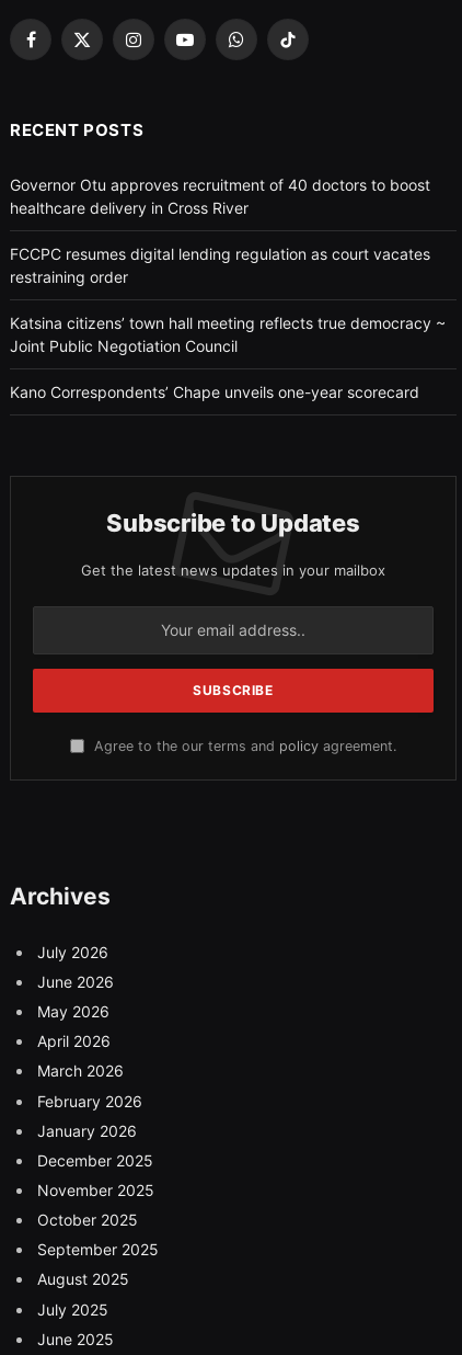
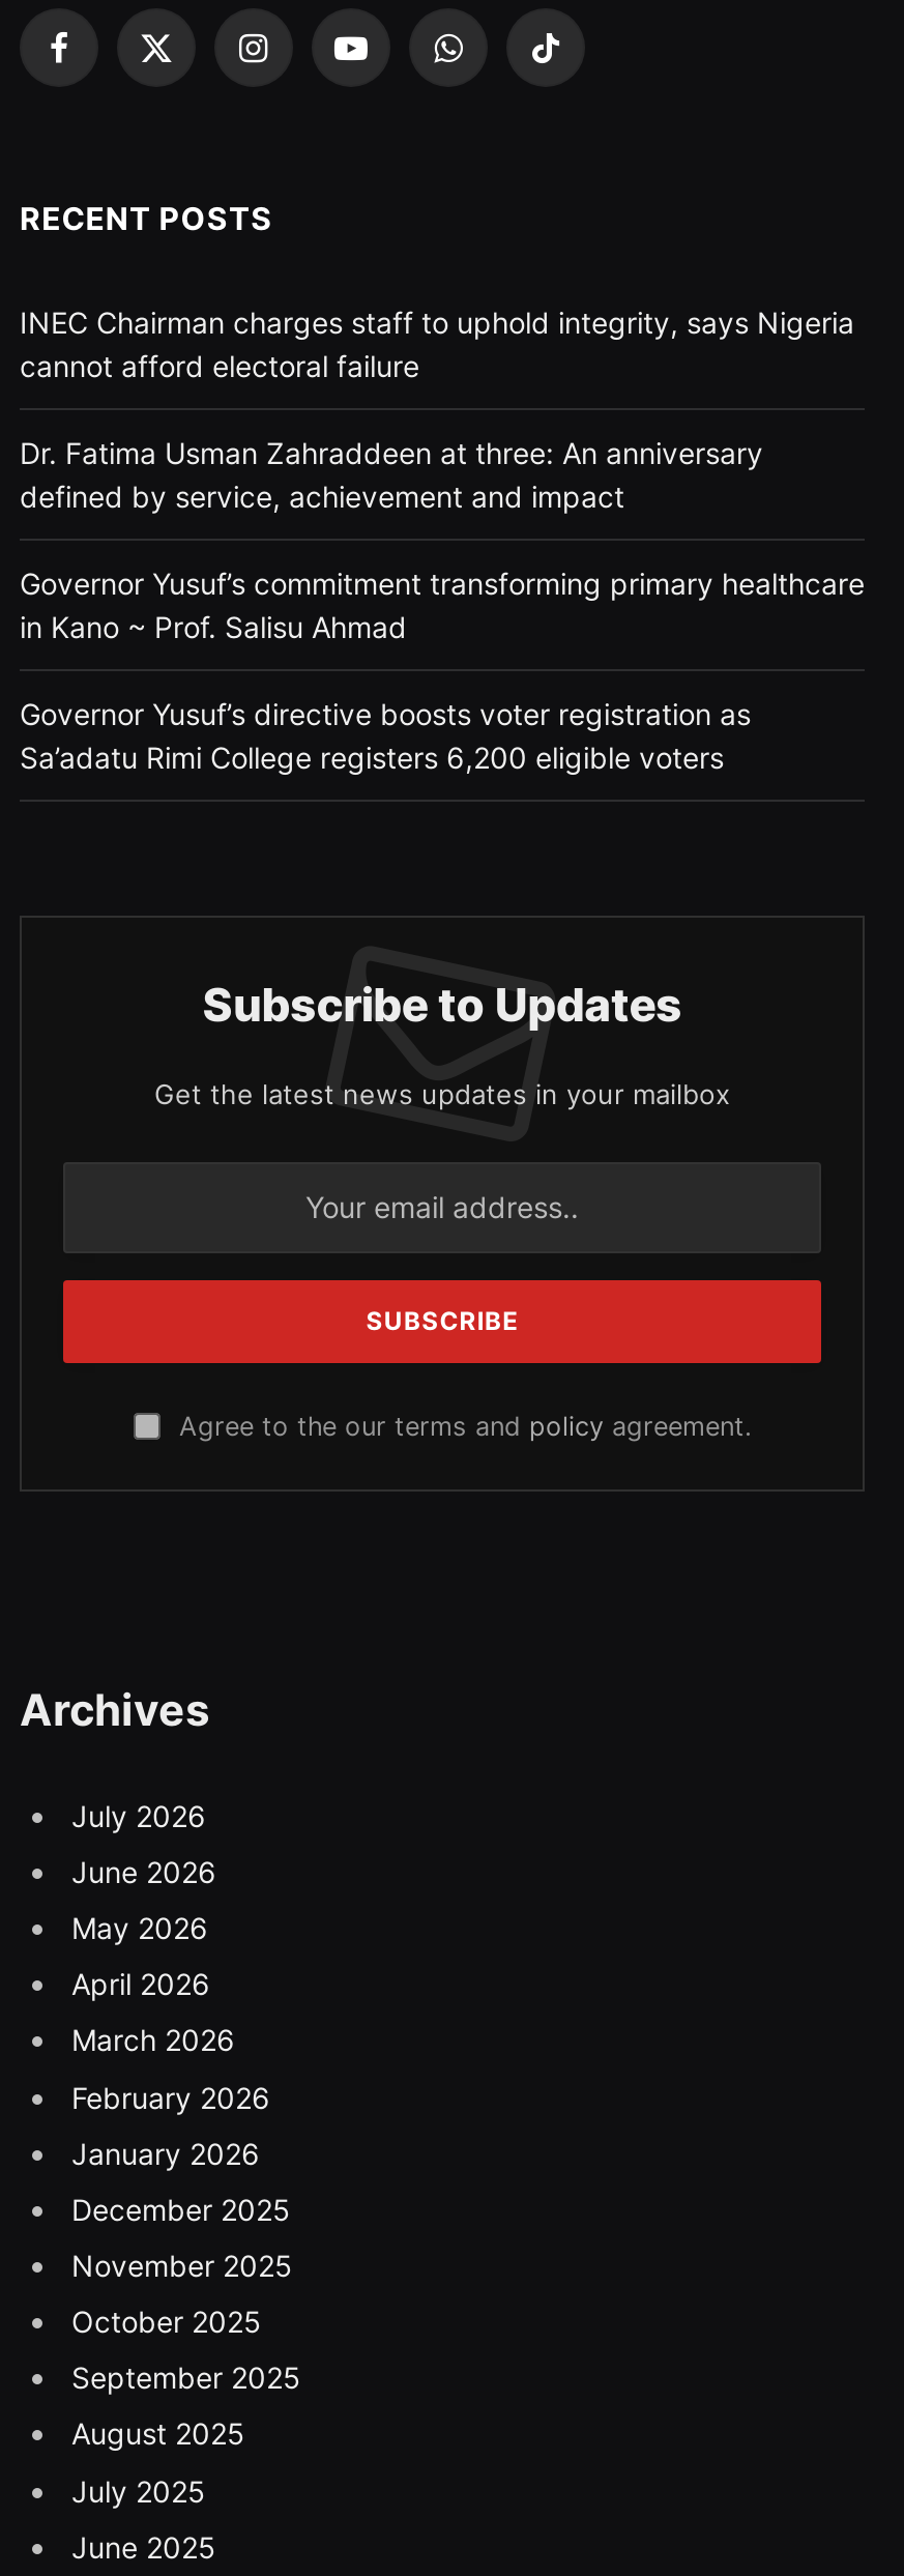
- Governor Otu approves recruitment of 40 doctors to boost
- healthcare delivery in Cross River
+ INEC Chairman charges staff to uphold integrity, says Nigeria
+ cannot afford electoral failure

- FCCPC resumes digital lending regulation as court vacates
- restraining order
+ Dr. Fatima Usman Zahraddeen at three: An anniversary
+ defined by service, achievement and impact

- Katsina citizens’ town hall meeting reflects true democracy ~
- Joint Public Negotiation Council
+ Governor Yusuf’s commitment transforming primary healthcare
+ in Kano ~ Prof. Salisu Ahmad

- Kano Correspondents’ Chape unveils one-year scorecard
+ Governor Yusuf’s directive boosts voter registration as
+ Sa’adatu Rimi College registers 6,200 eligible voters
